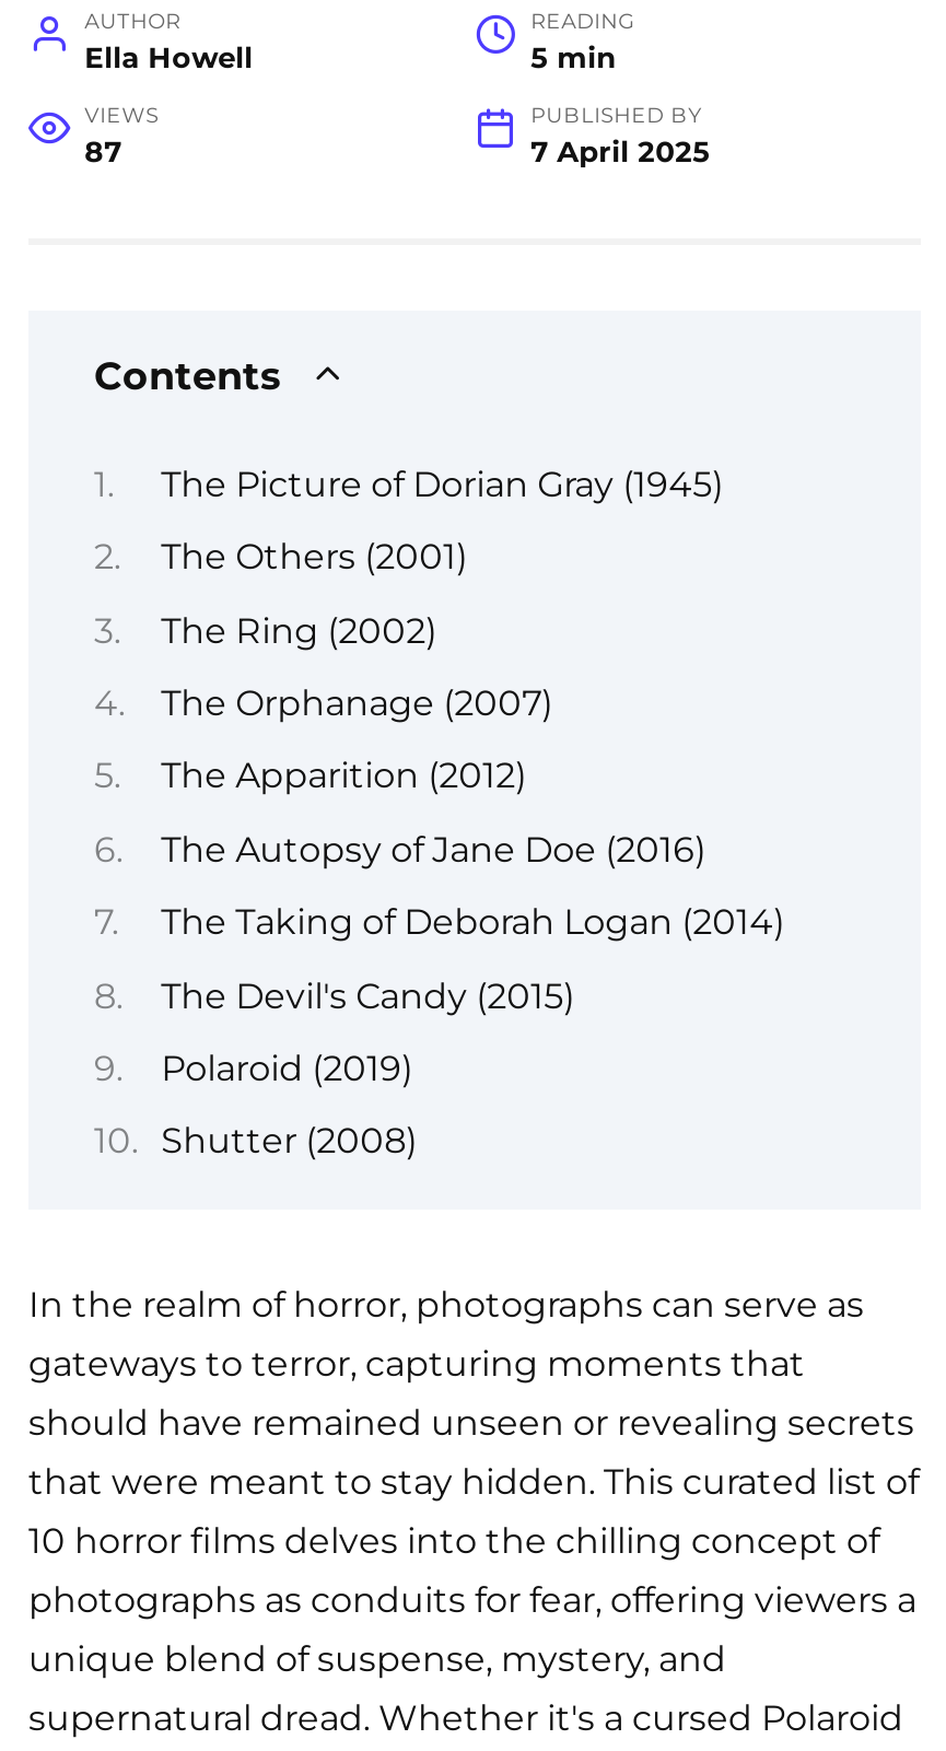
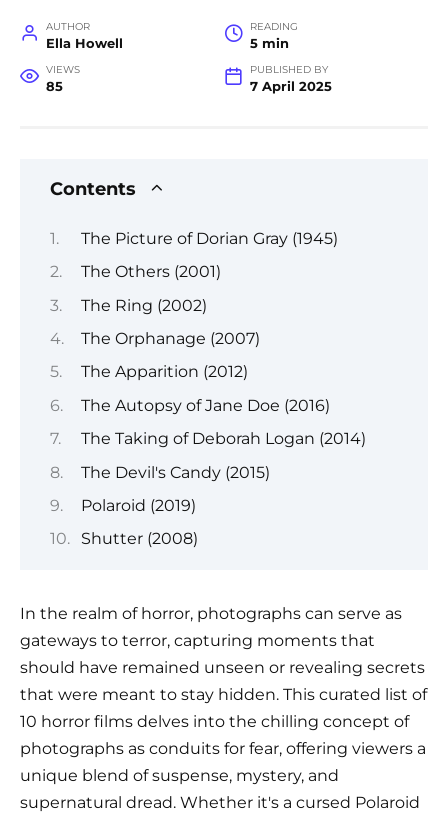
- 87
+ 85
